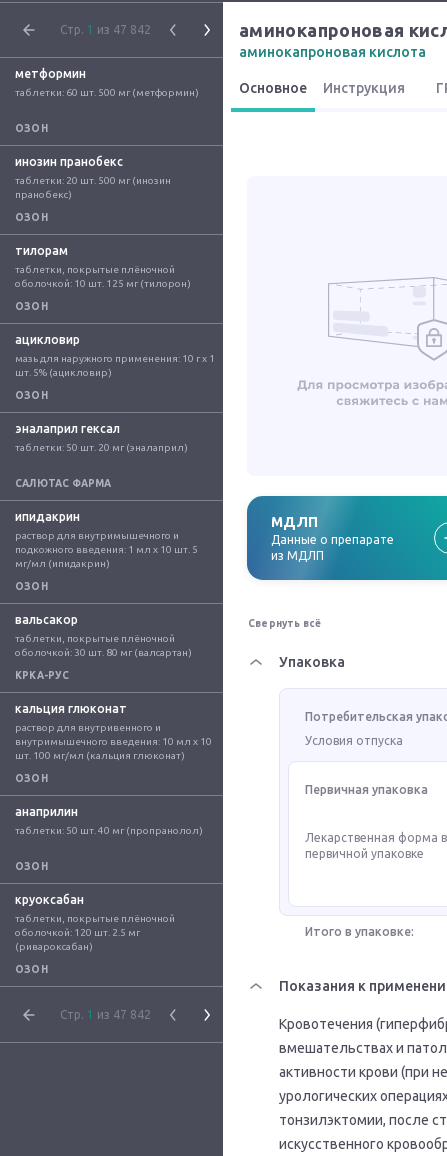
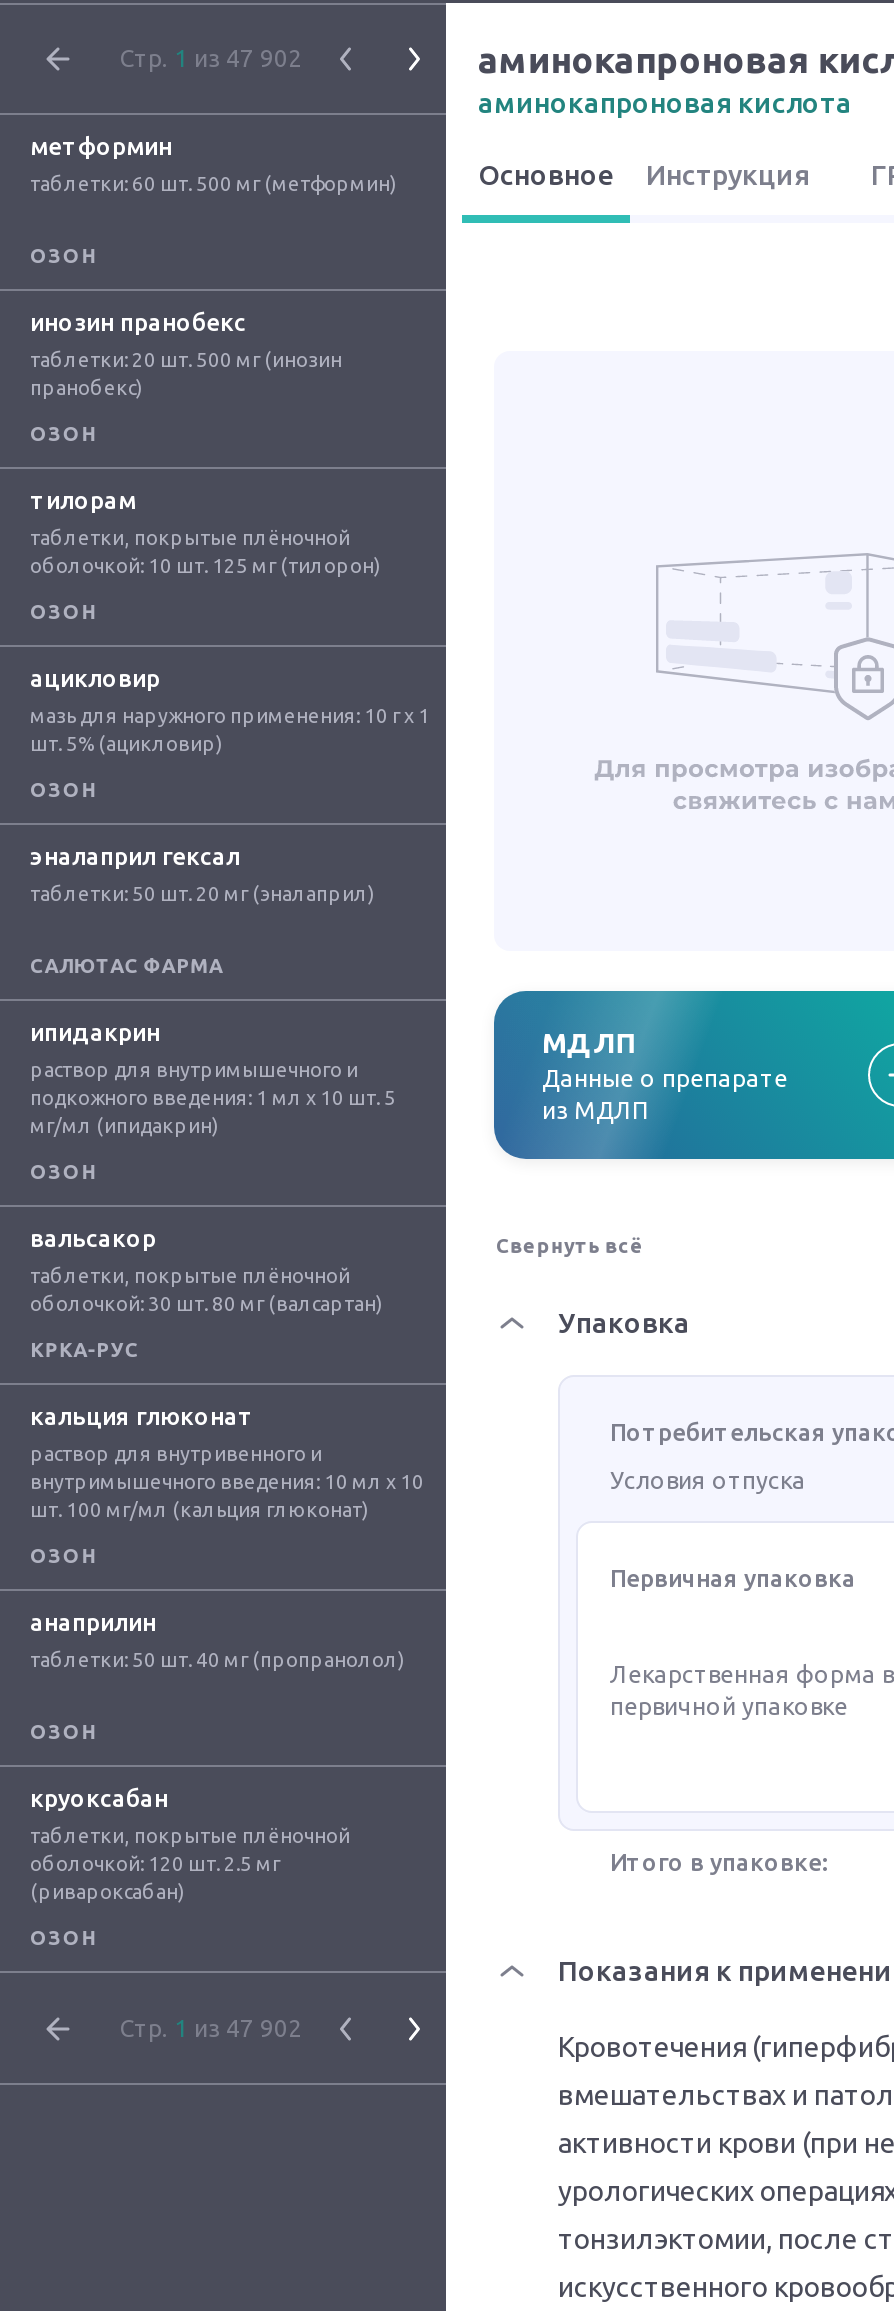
- Стр. 1 из 47 842
+ Стр. 1 из 47 902

- Стр. 1 из 47 842
+ Стр. 1 из 47 902
